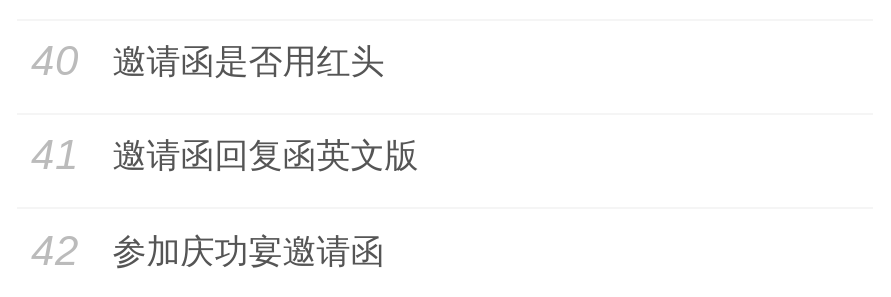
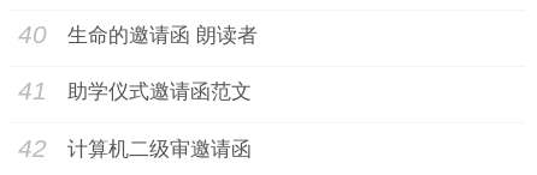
- 邀请函是否用红头
+ 生命的邀请函 朗读者

- 邀请函回复函英文版
+ 助学仪式邀请函范文

- 参加庆功宴邀请函
+ 计算机二级审邀请函
